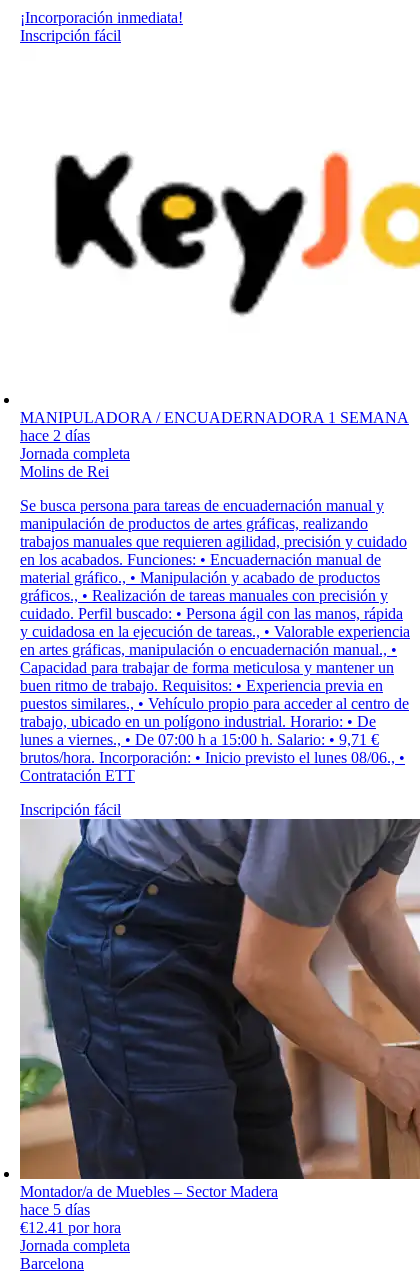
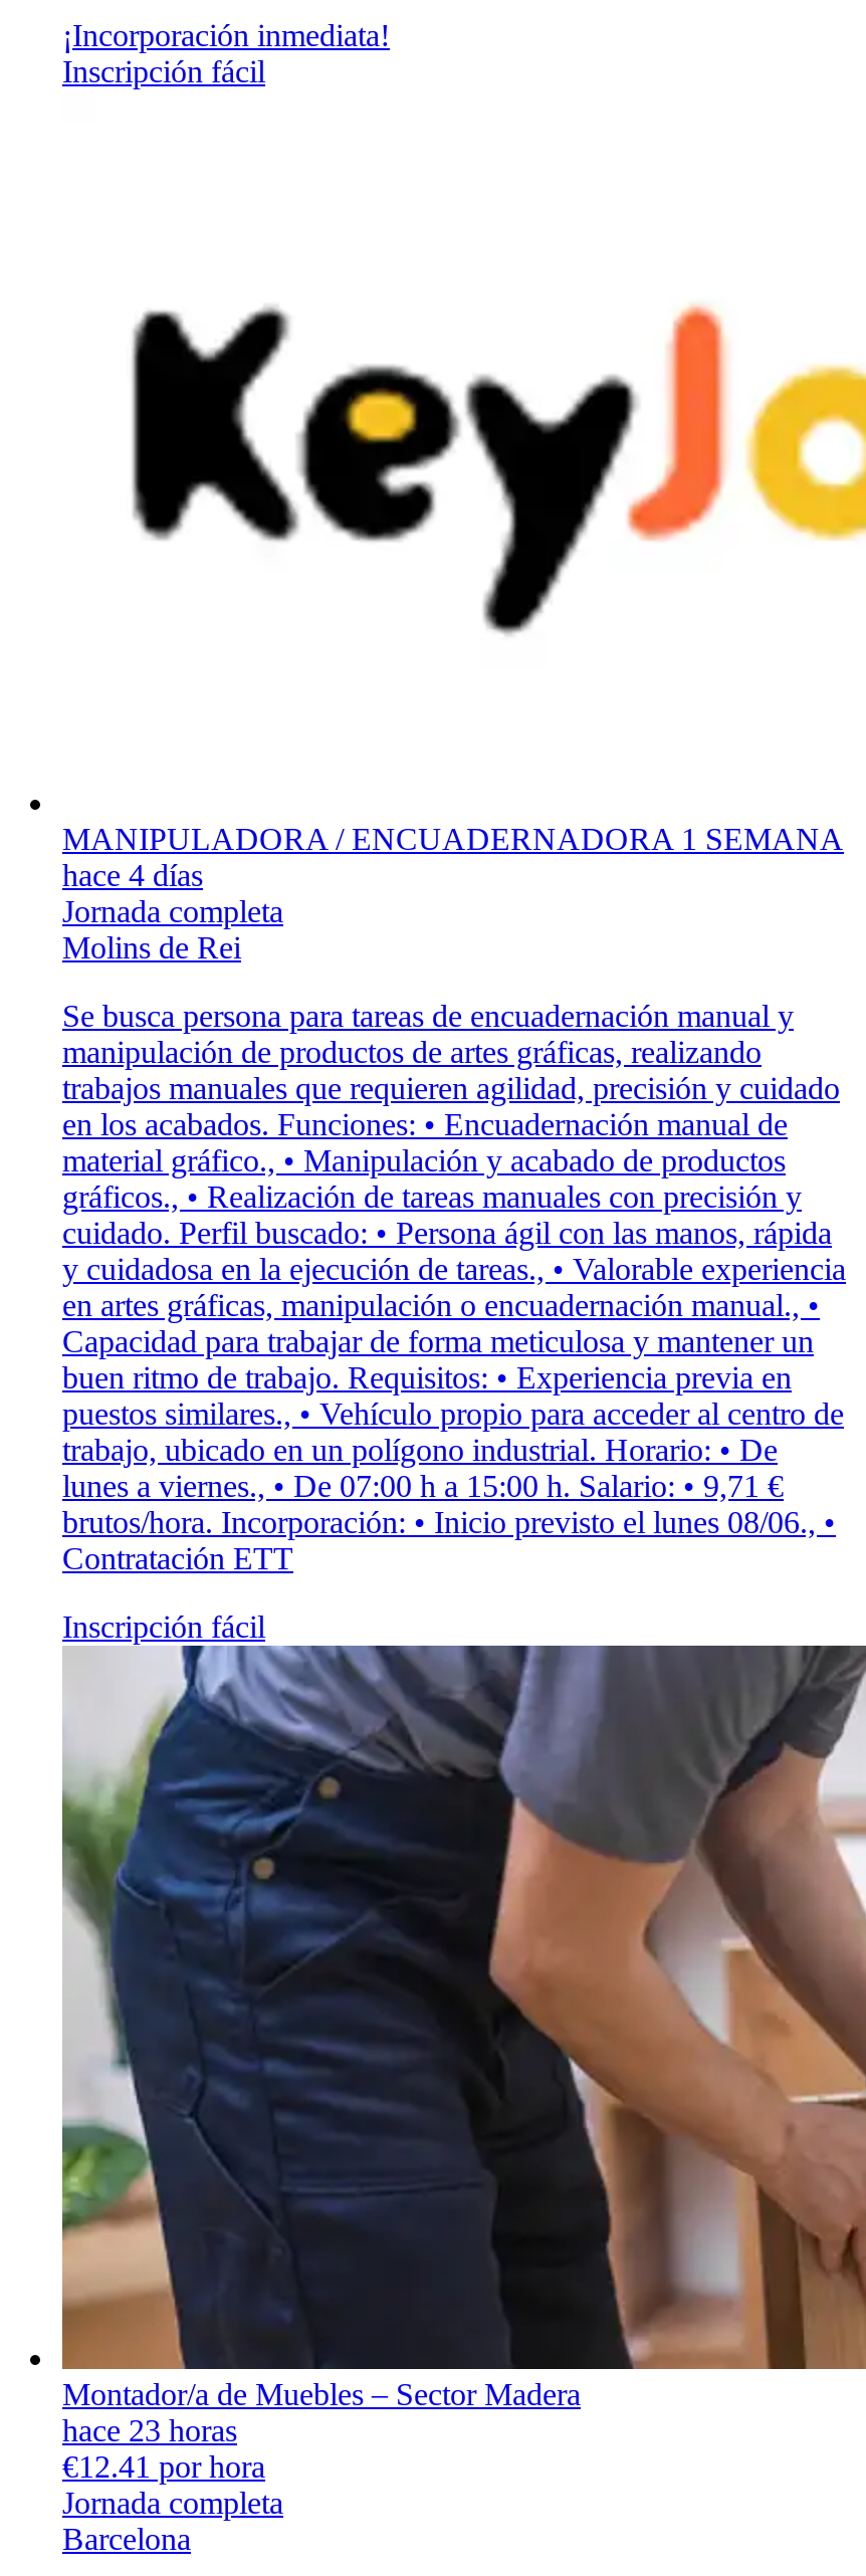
- hace 2 días
+ hace 4 días

- hace 5 días
+ hace 23 horas
